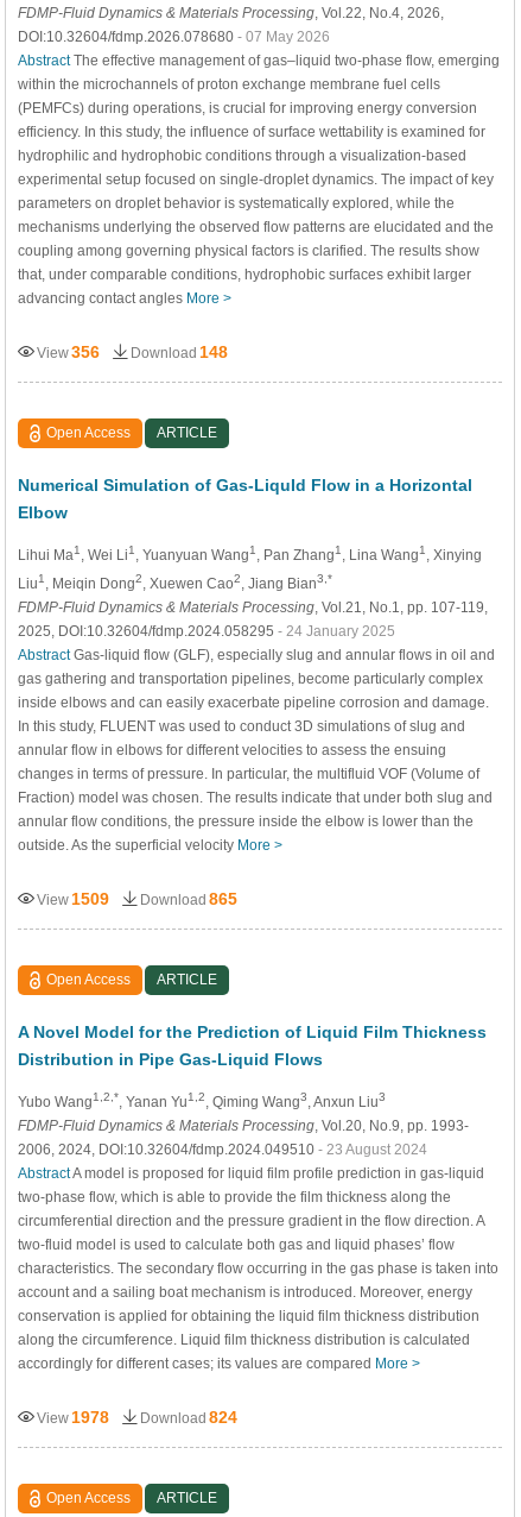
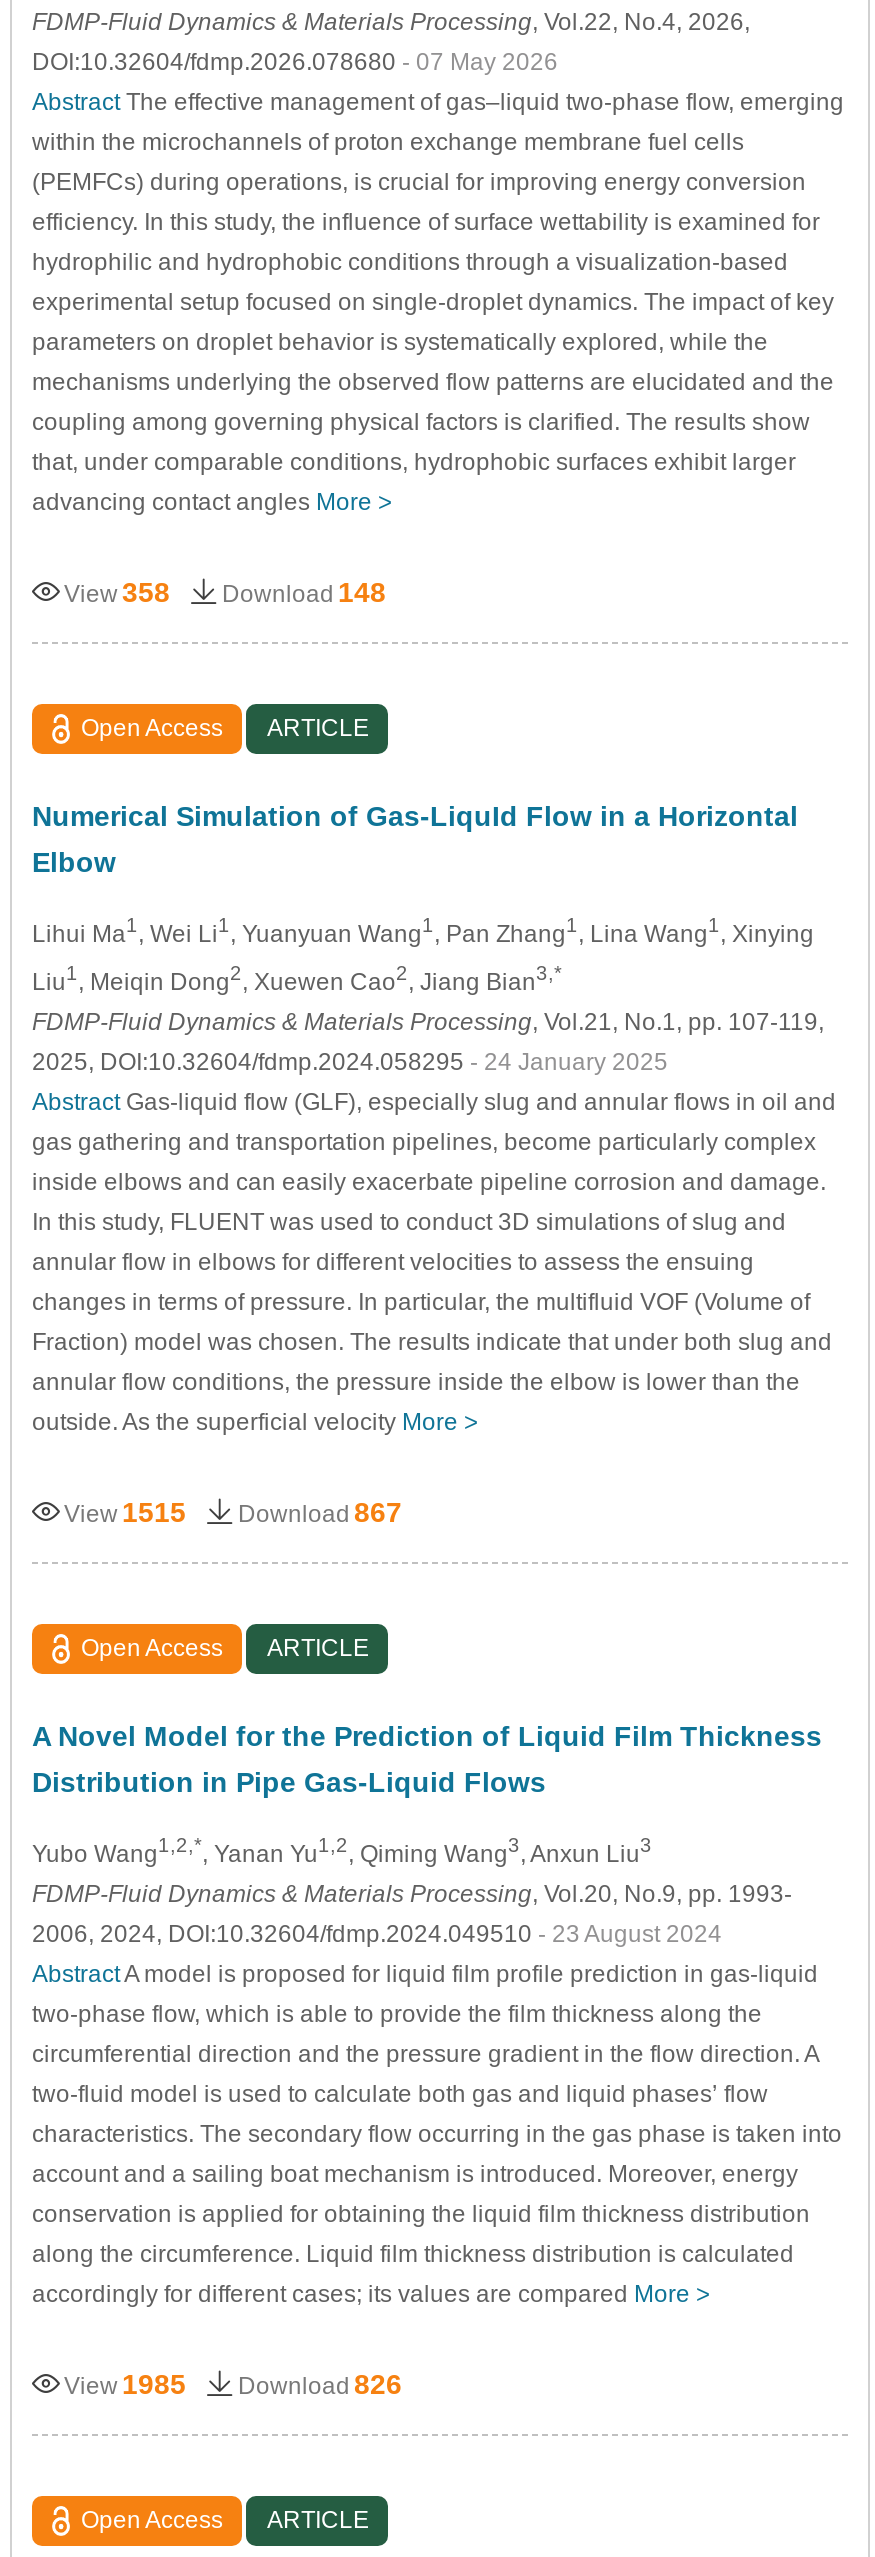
- View 356 Download 148
+ View 358 Download 148

- View 1509
+ View 1515

- Download 865
+ Download 867

- View 1978
+ View 1985

- Download 824
+ Download 826
